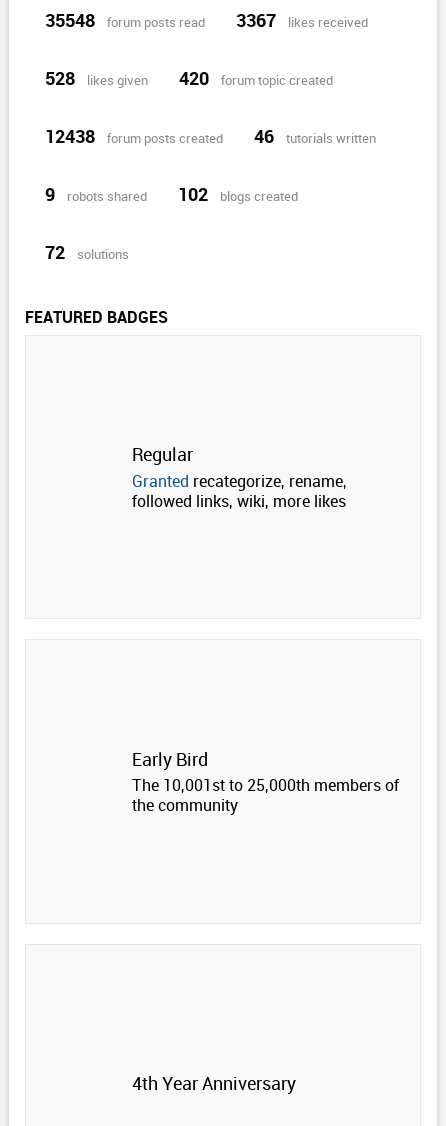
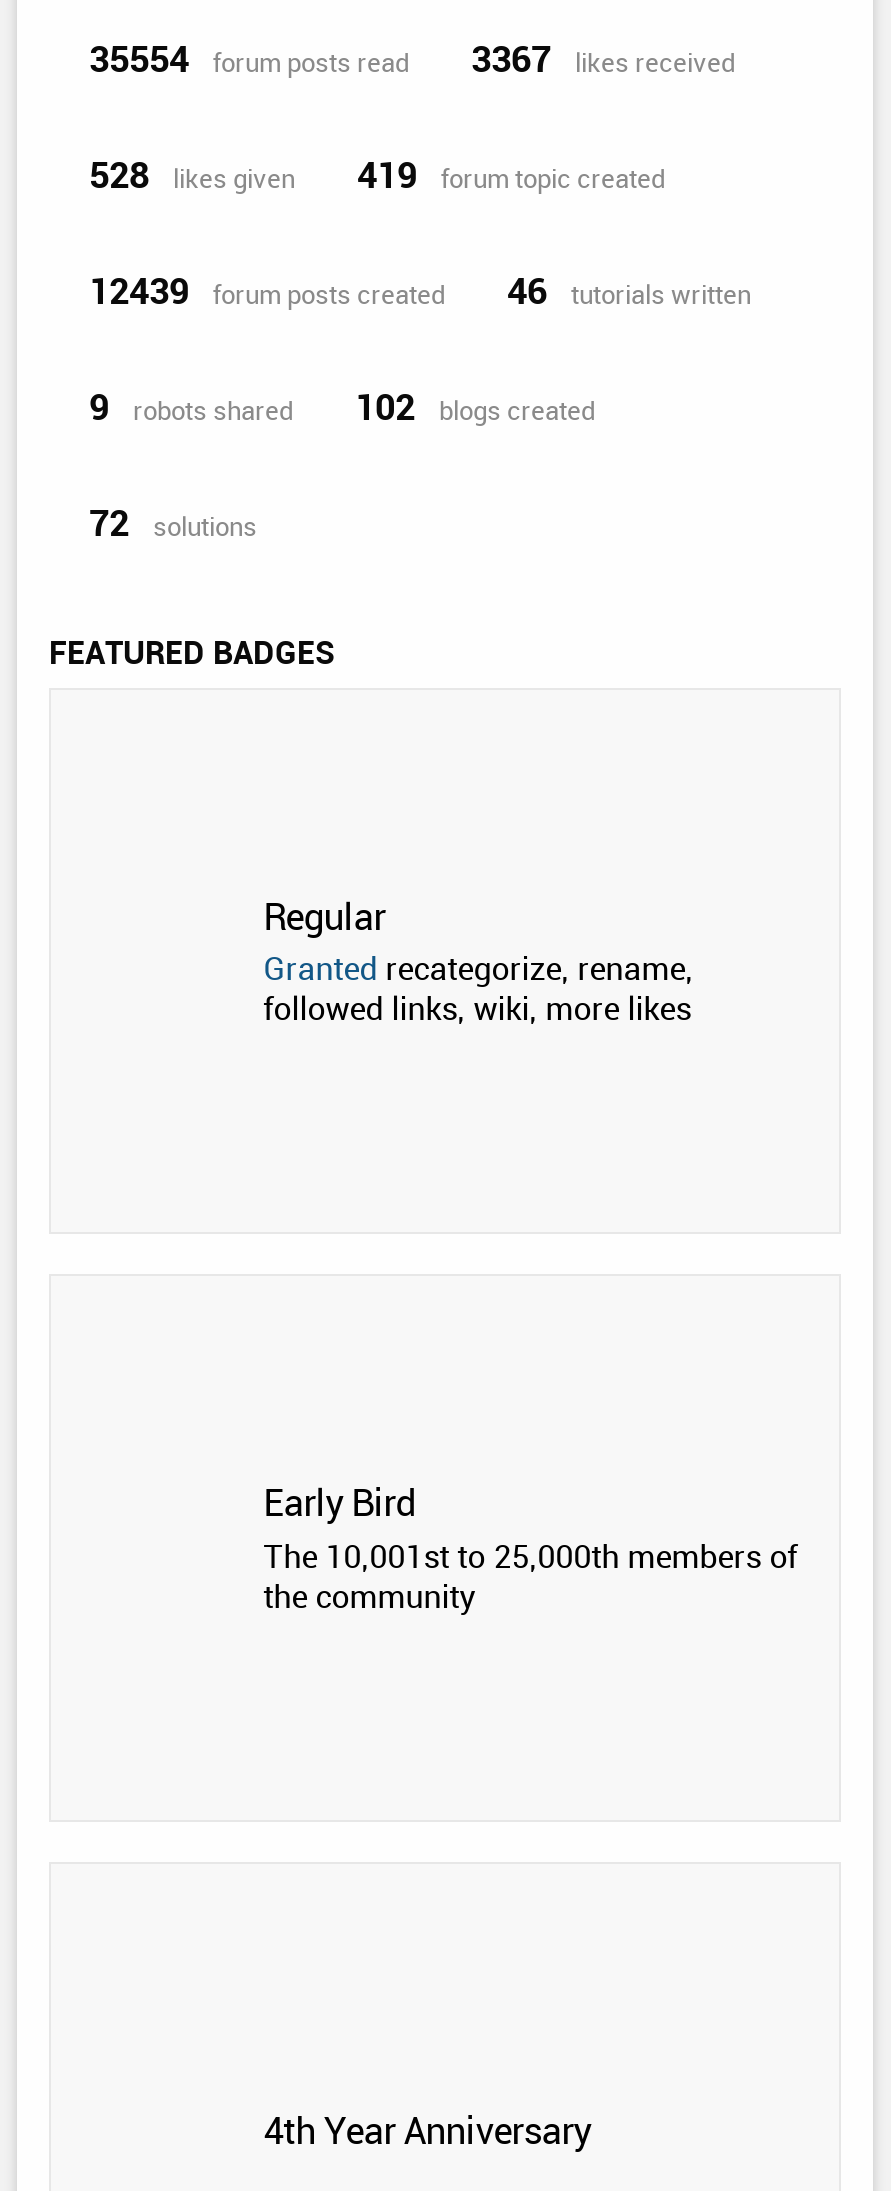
- 35548 forum posts read
+ 35554 forum posts read

- 420 forum topic created
+ 419 forum topic created

- 12438 forum posts created
+ 12439 forum posts created
